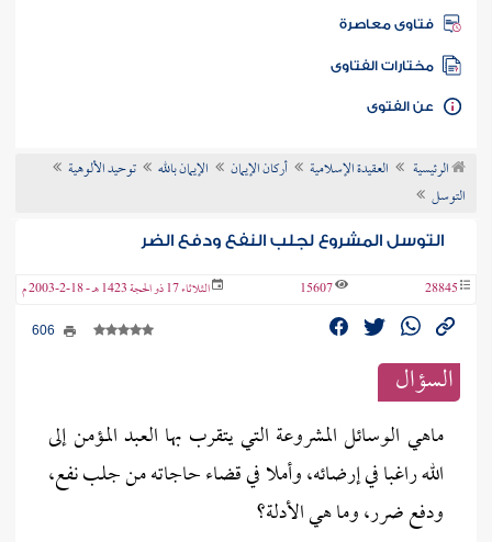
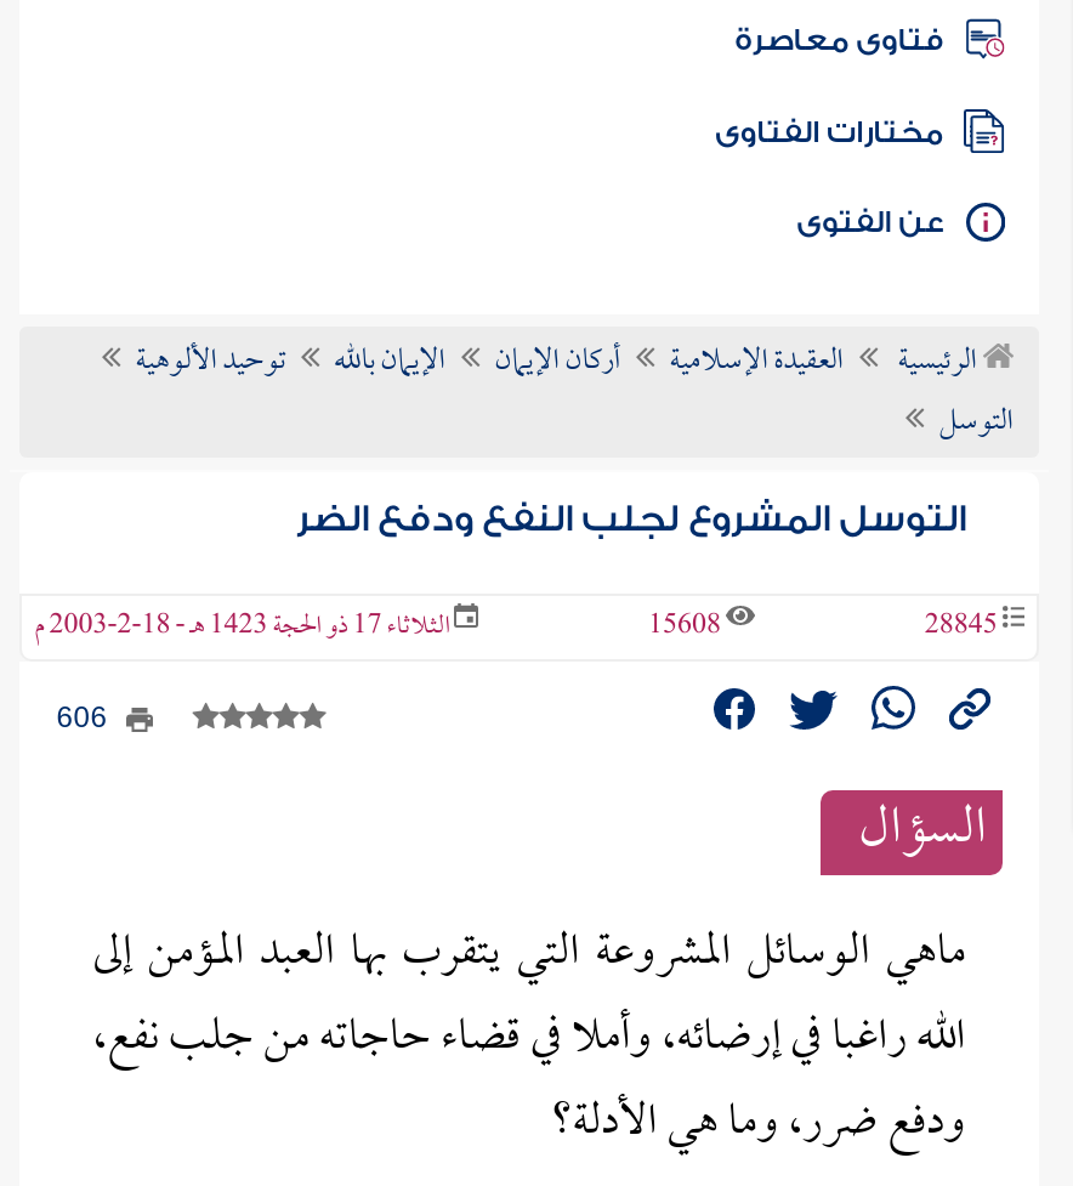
- 15607
+ 15608
